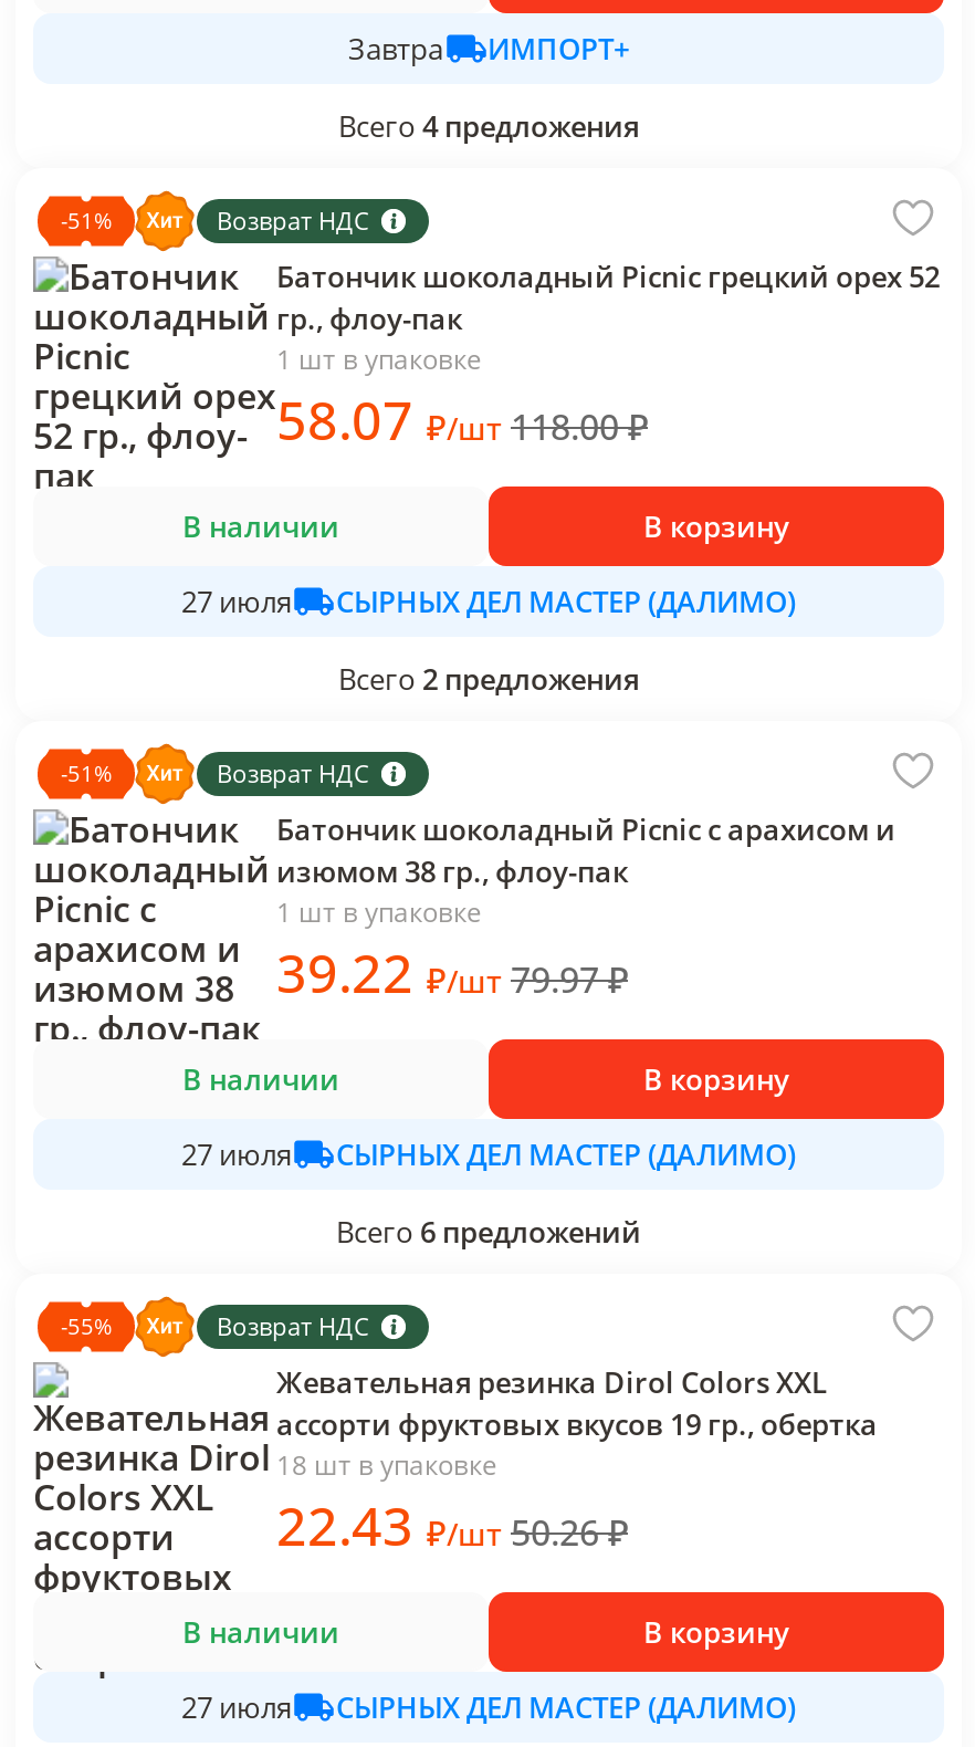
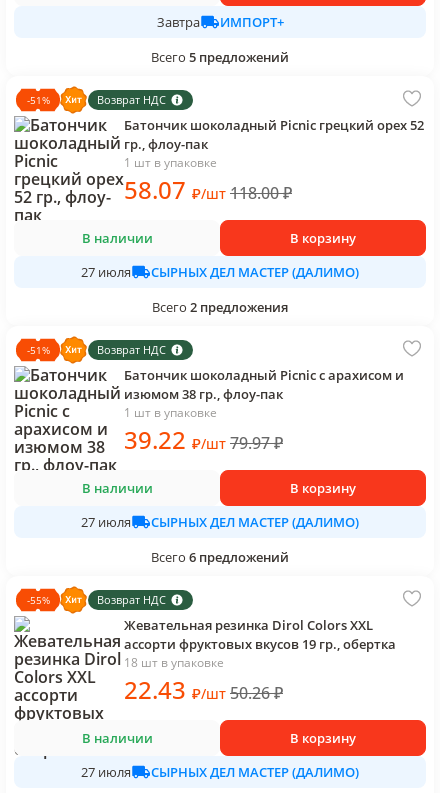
- Всего 4 предложения
+ Всего 5 предложений
